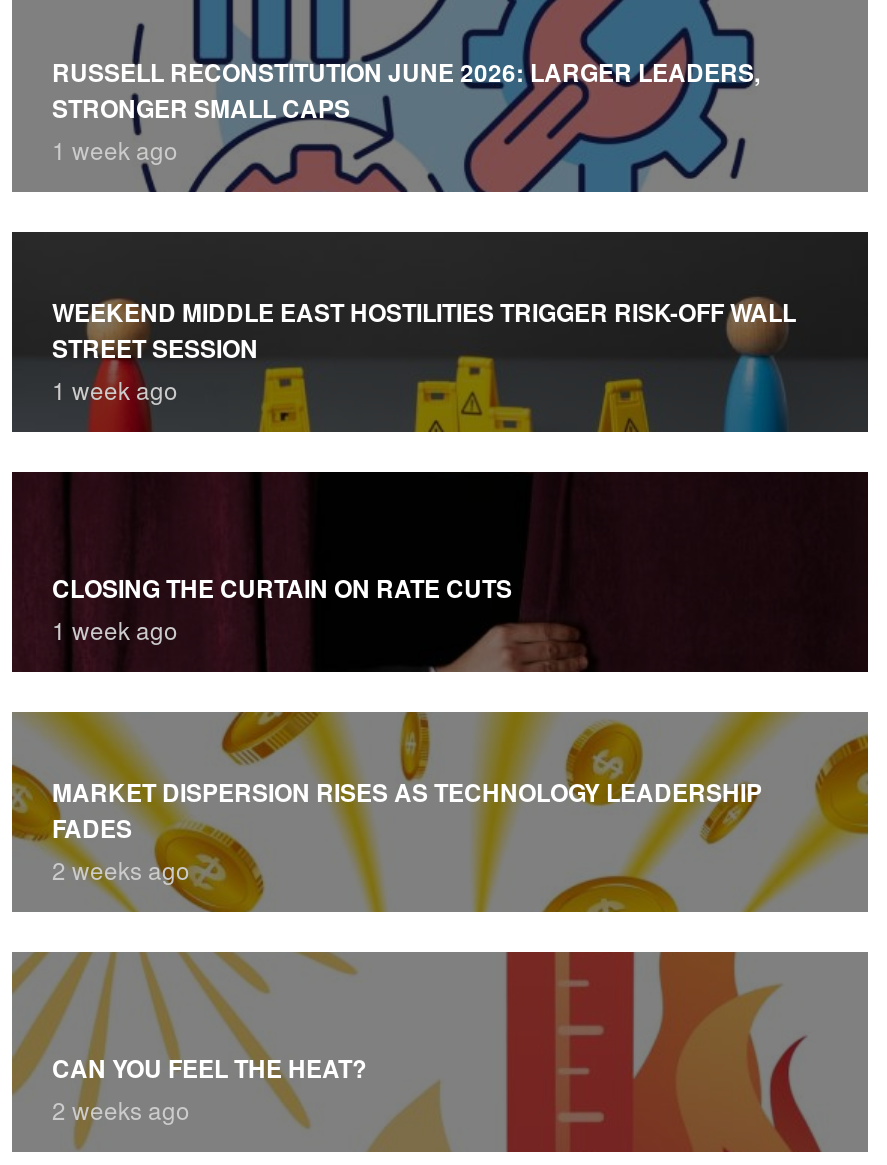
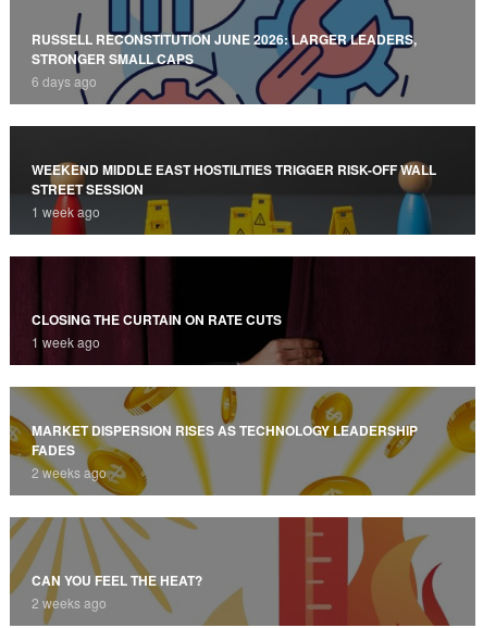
- 1 week ago
+ 6 days ago
